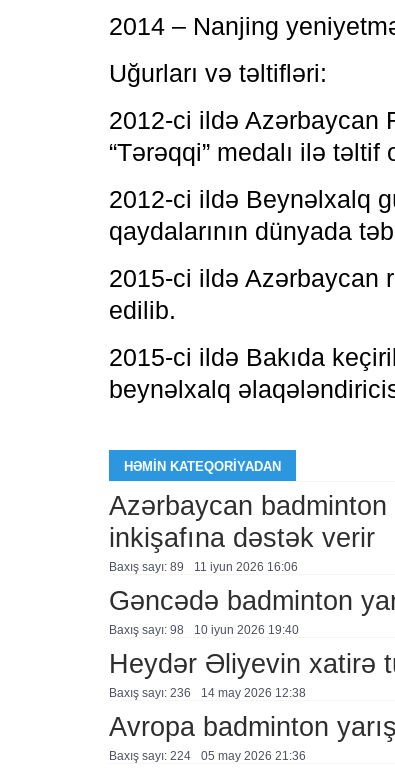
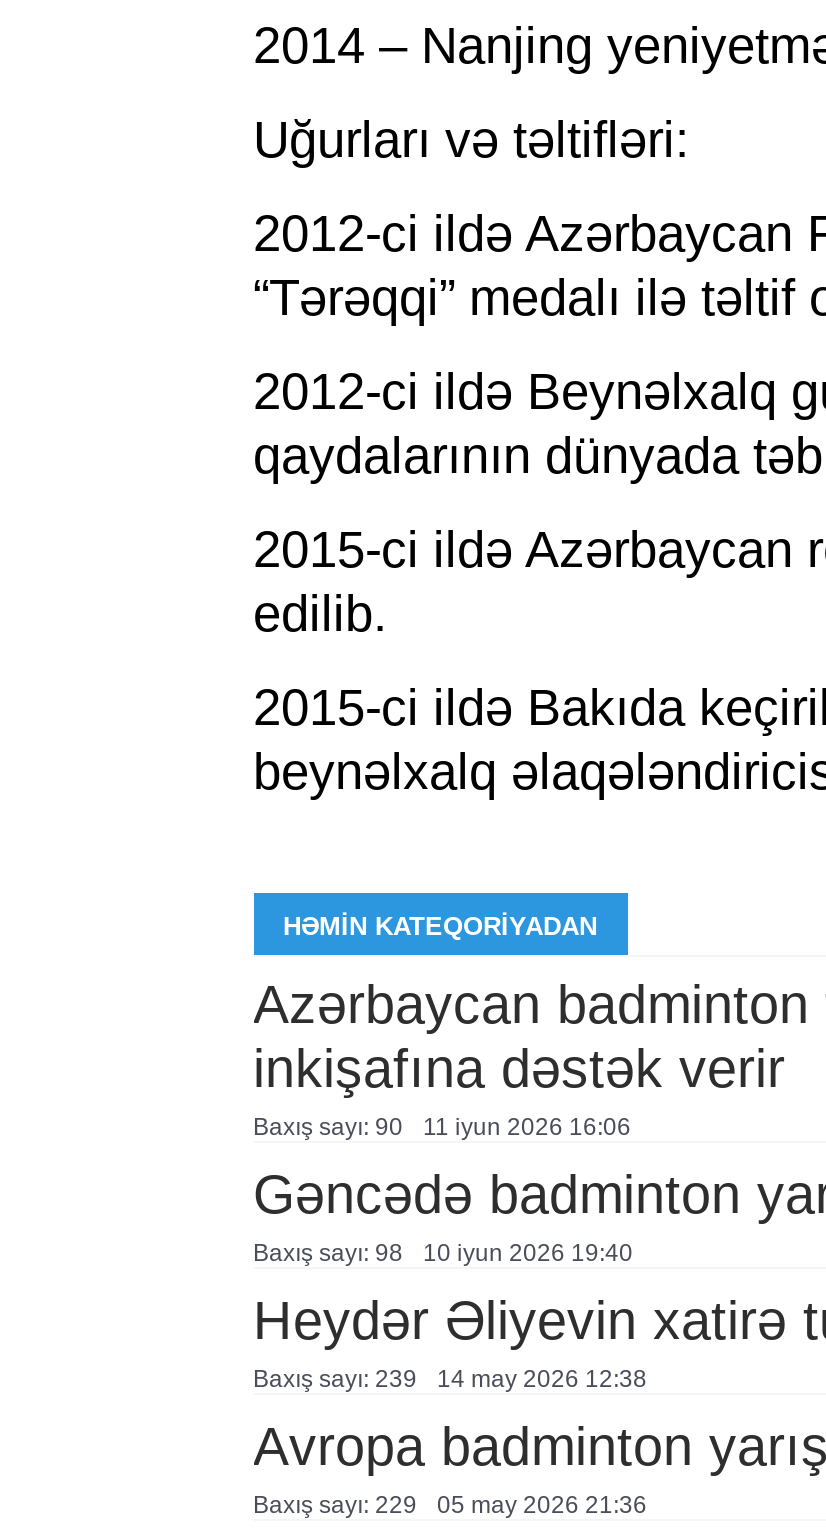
- Baxış sayı: 89 11 i̇yun 2026 16:06
+ Baxış sayı: 90 11 i̇yun 2026 16:06

- Baxış sayı: 236 14 may 2026 12:38
+ Baxış sayı: 239 14 may 2026 12:38

- Baxış sayı: 224 05 may 2026 21:36
+ Baxış sayı: 229 05 may 2026 21:36
